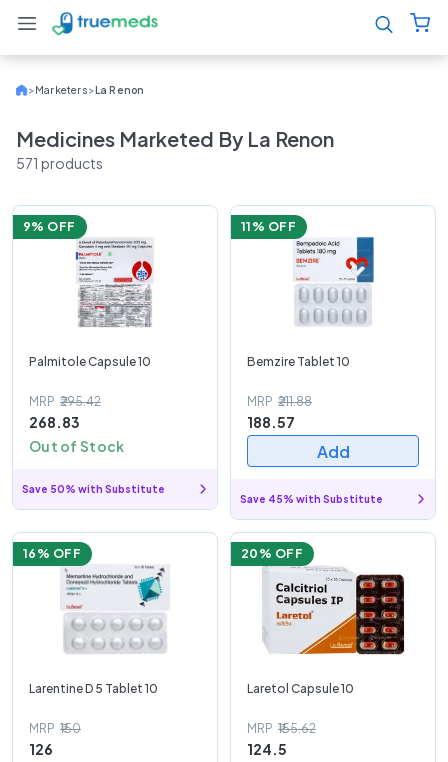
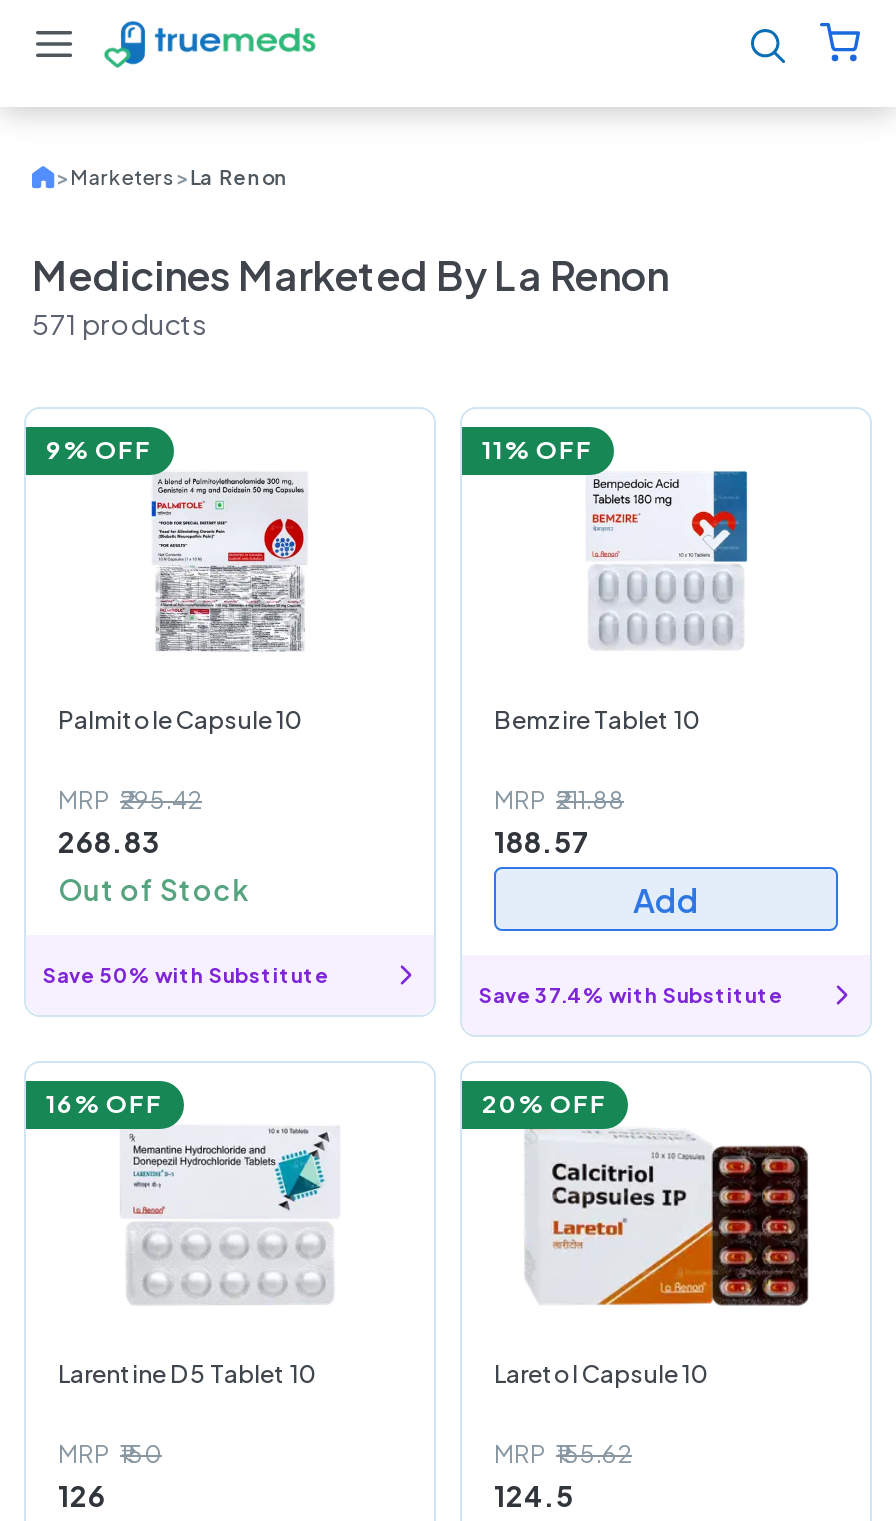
- Save 45% with Substitute
+ Save 37.4% with Substitute
